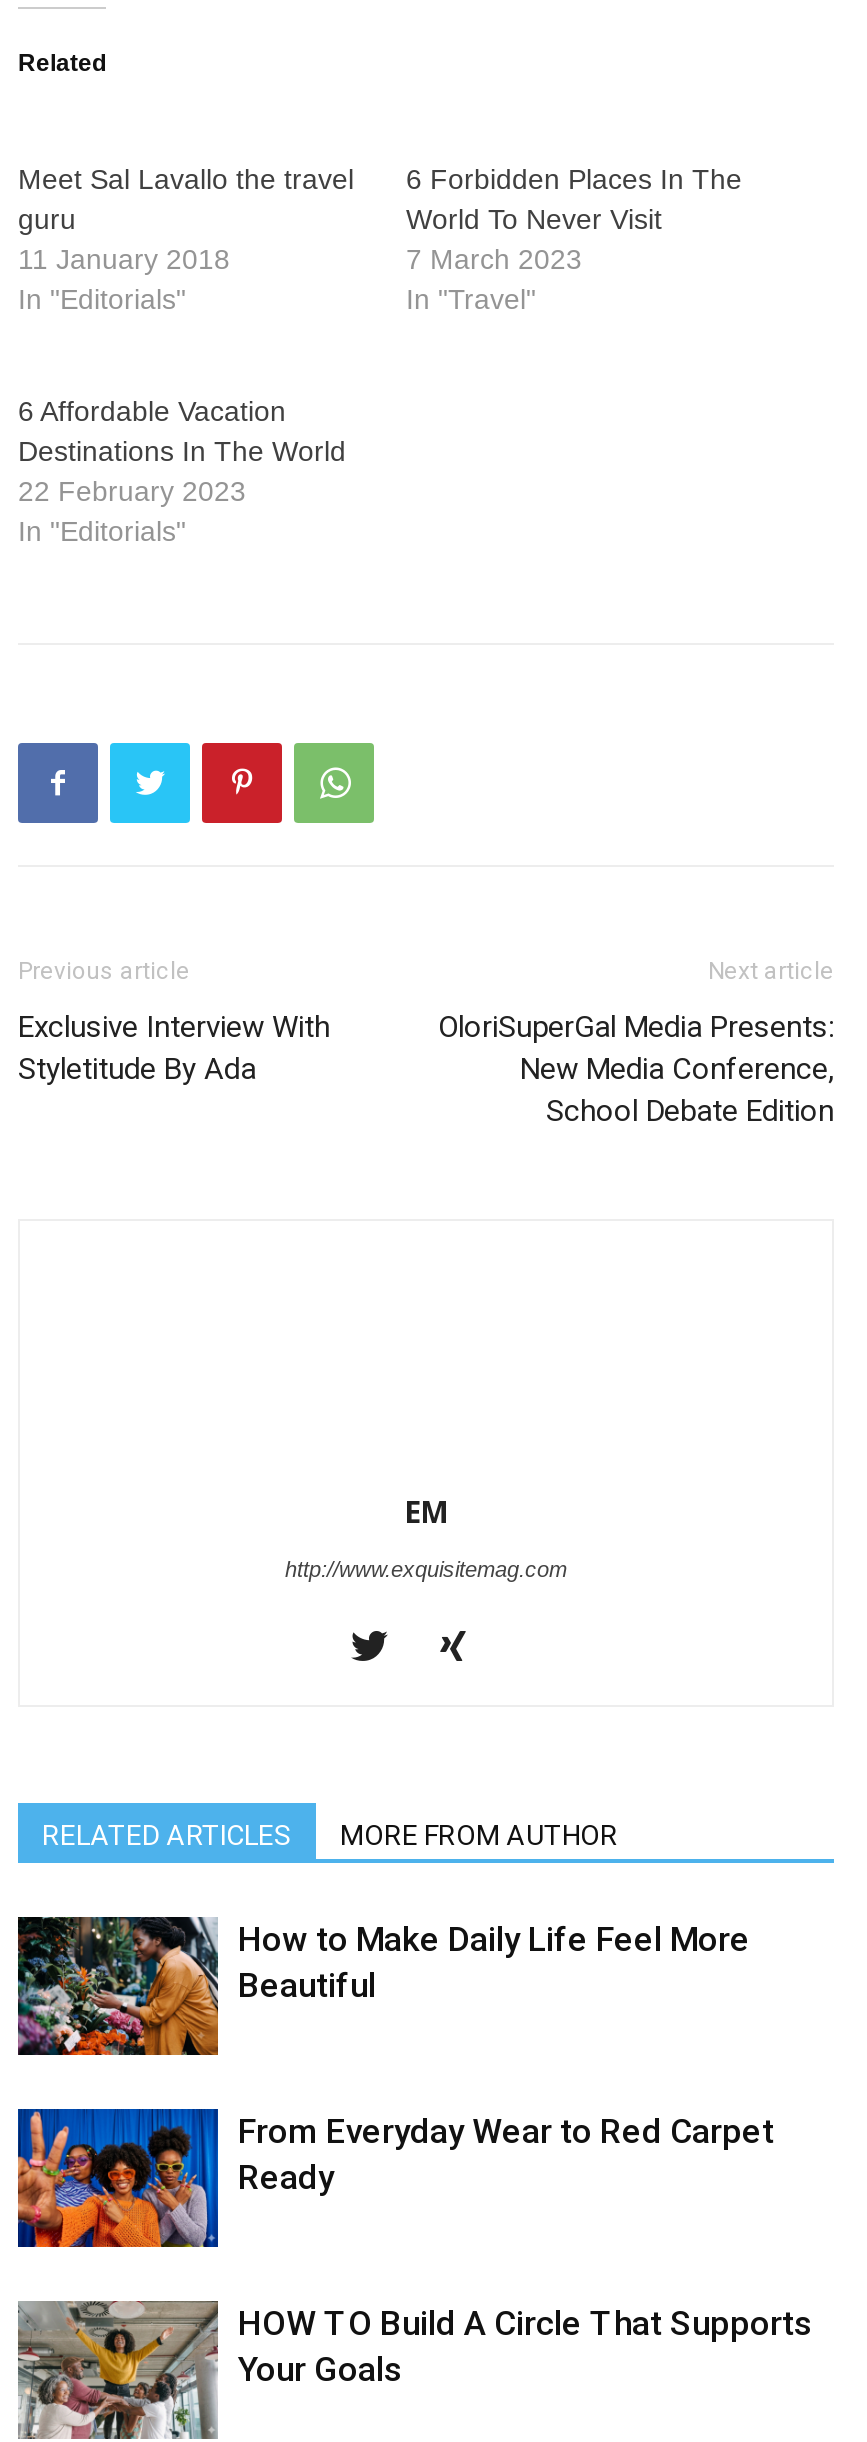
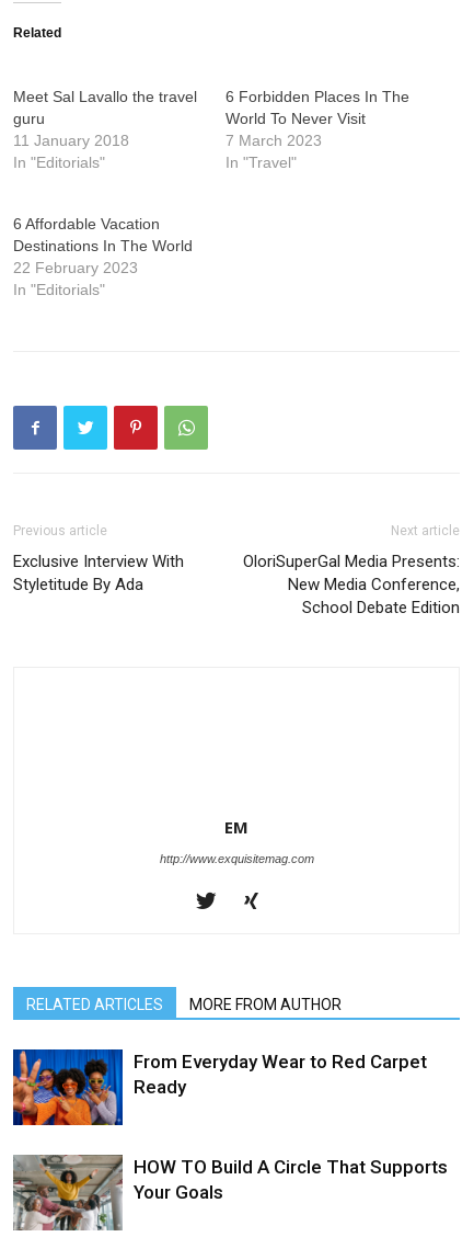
- [image]
- How to Make Daily Life Feel More
- Beautiful
